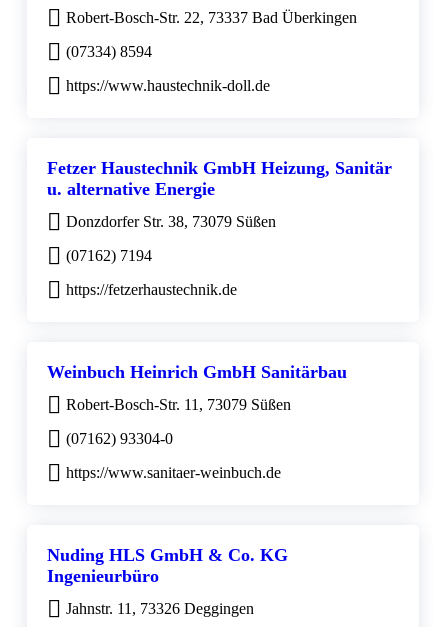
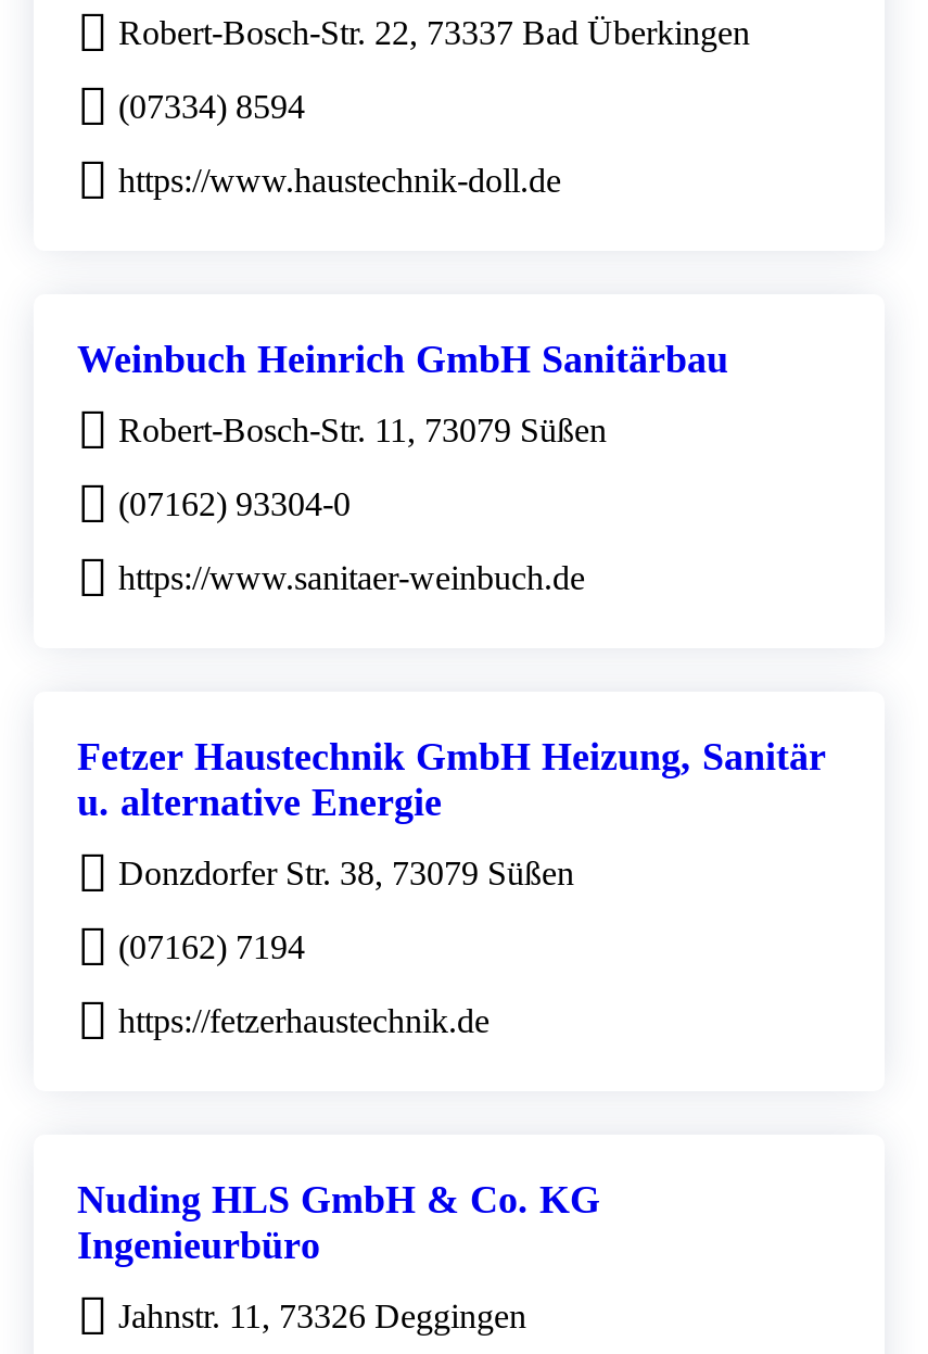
moved down: Fetzer Haustechnik GmbH Heizung, Sanitär | u. alternative Energie | Donzdorfer Str. 38, 73079 Süßen | (07162) 7194 | https://fetzerhaustechnik.de

moved up: Weinbuch Heinrich GmbH Sanitärbau | Robert-Bosch-Str. 11, 73079 Süßen | (07162) 93304-0 | https://www.sanitaer-weinbuch.de
